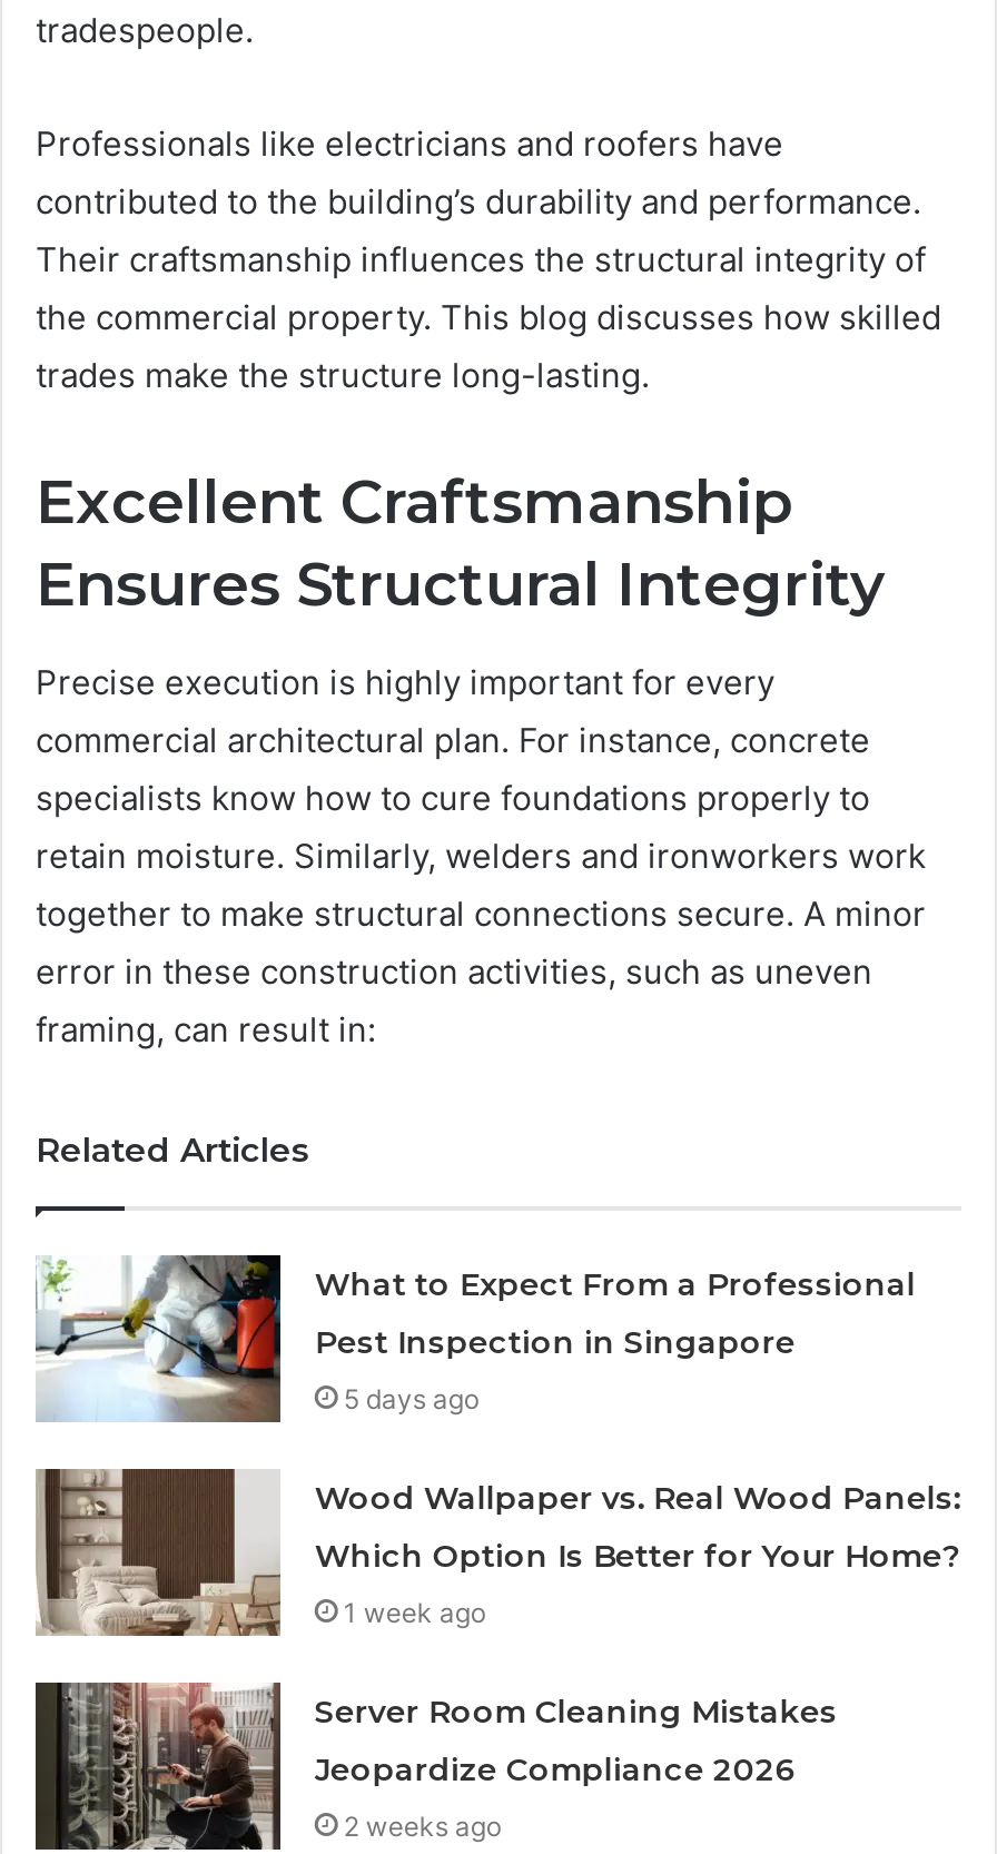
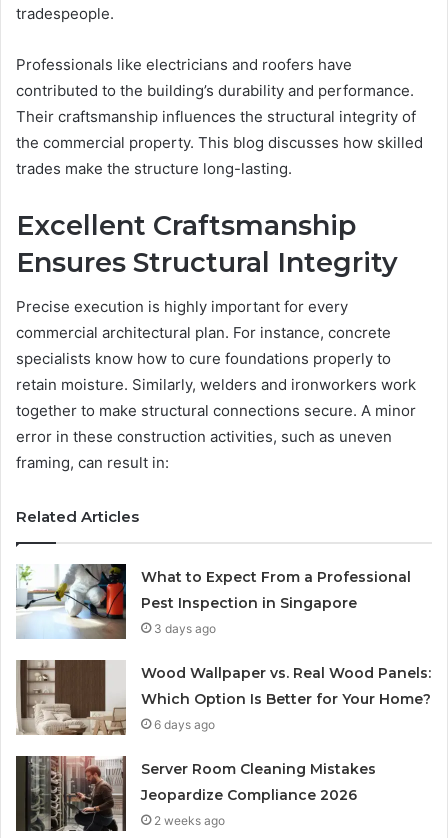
- 5 days ago
+ 3 days ago

- 1 week ago
+ 6 days ago
